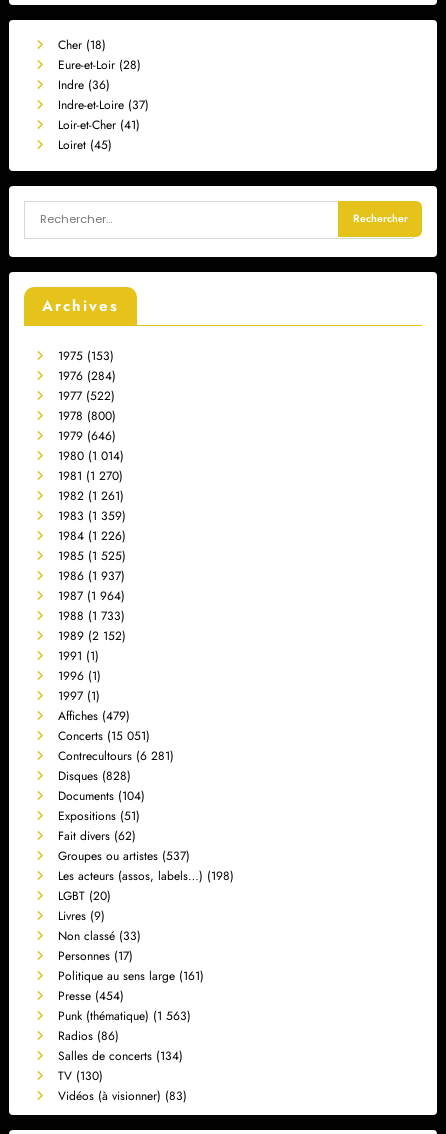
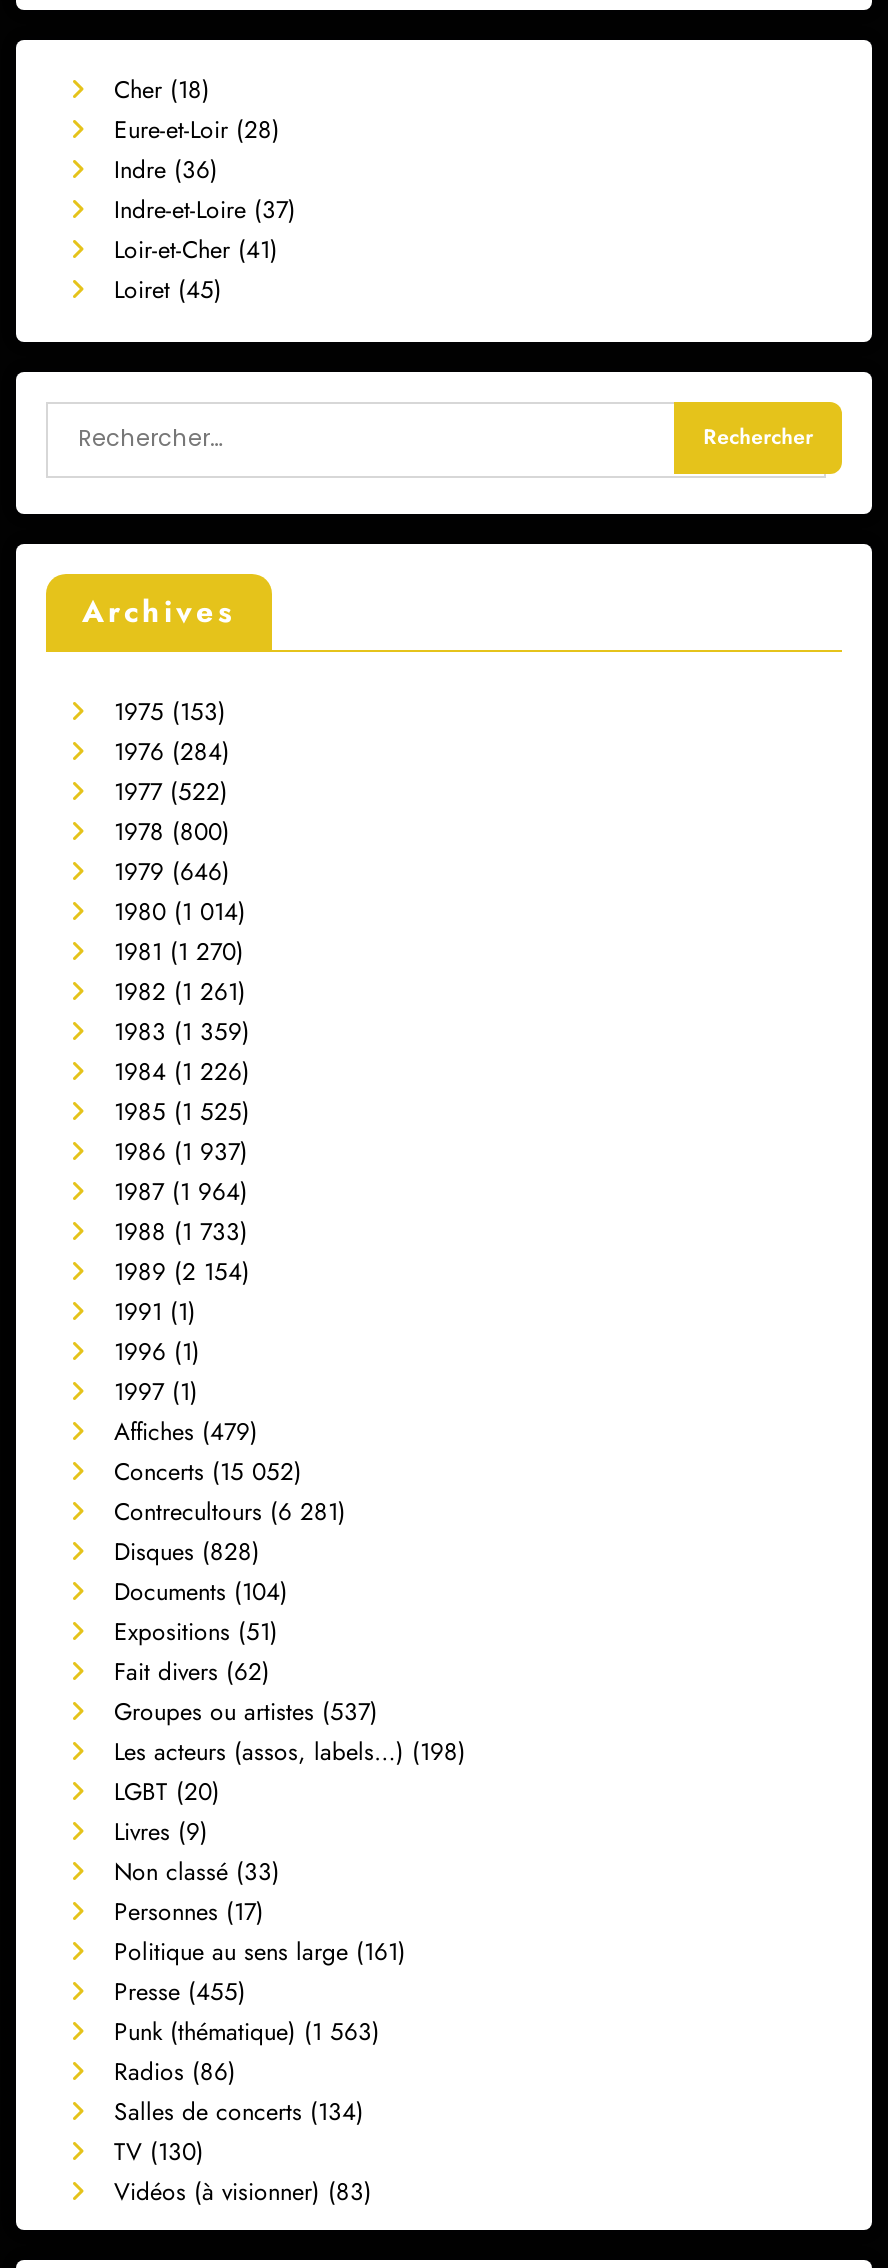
- 1989 (2 152)
+ 1989 (2 154)

- Concerts (15 051)
+ Concerts (15 052)

- Presse (454)
+ Presse (455)
